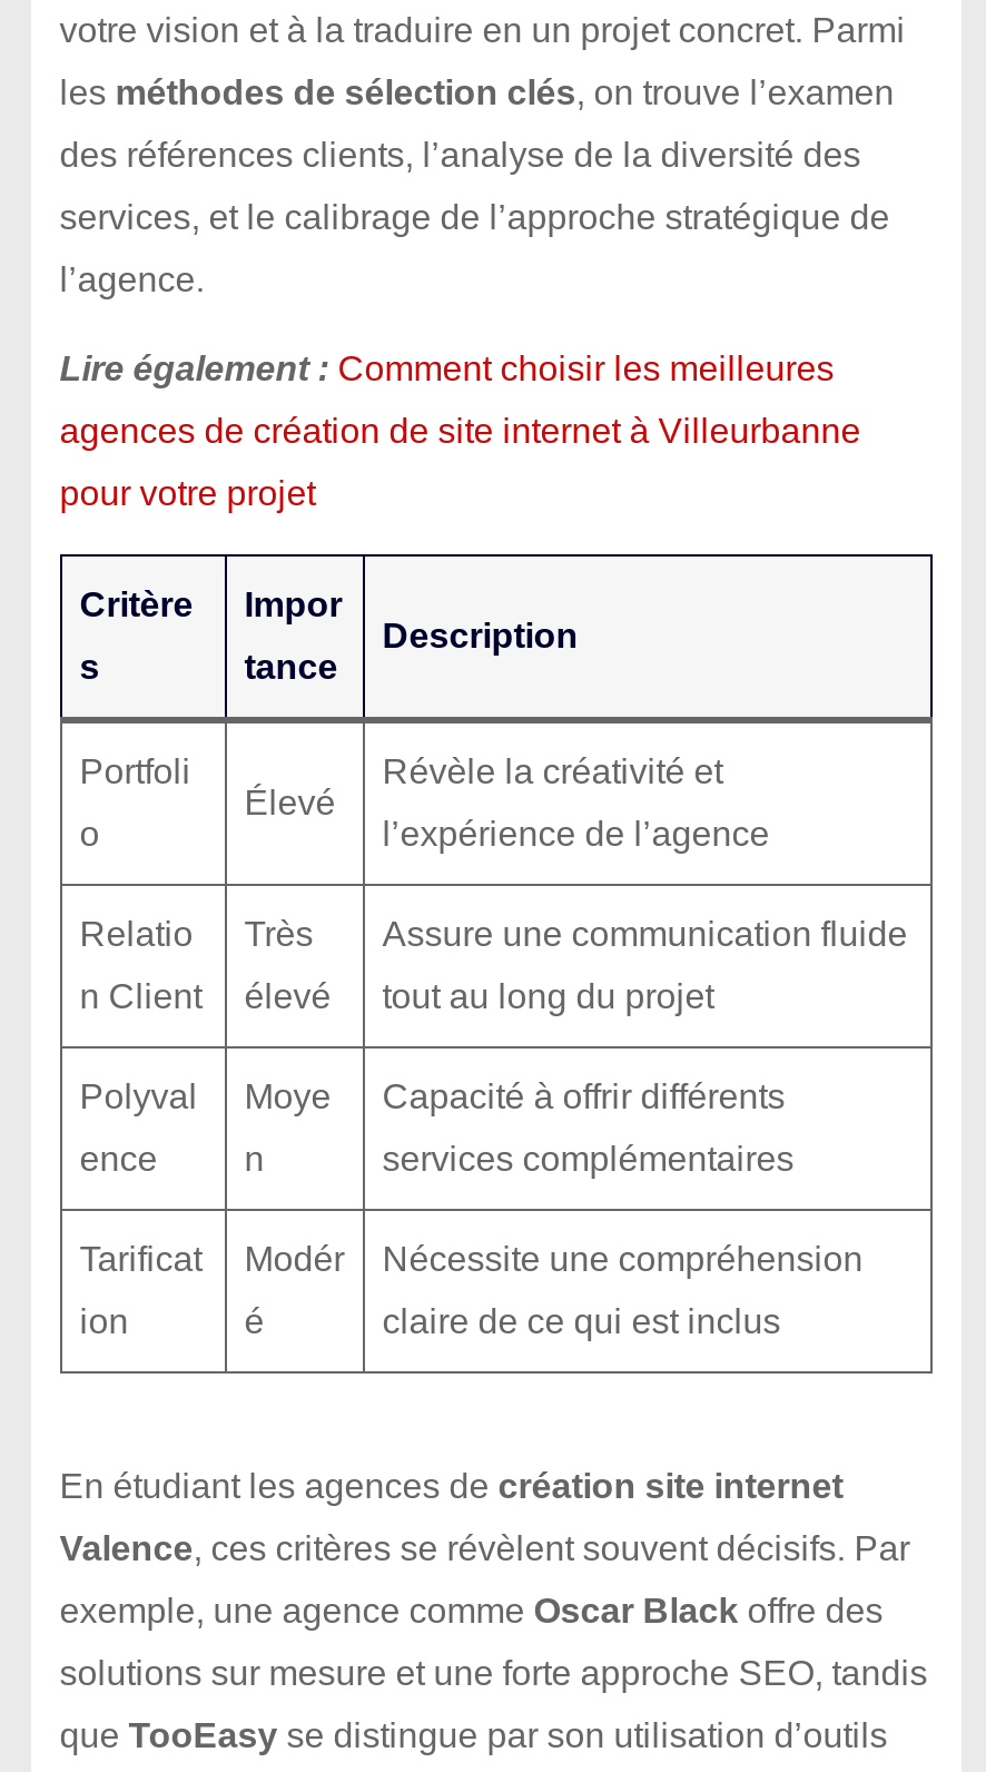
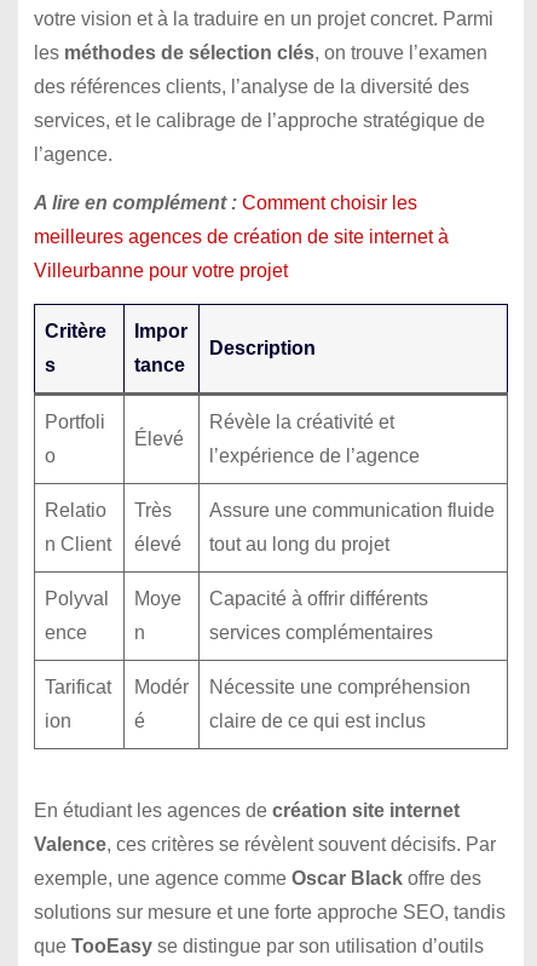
- Lire également : Comment choisir les meilleures
+ A lire en complément : Comment choisir les

- agences de création de site internet à Villeurbanne
+ meilleures agences de création de site internet à

- pour votre projet
+ Villeurbanne pour votre projet
